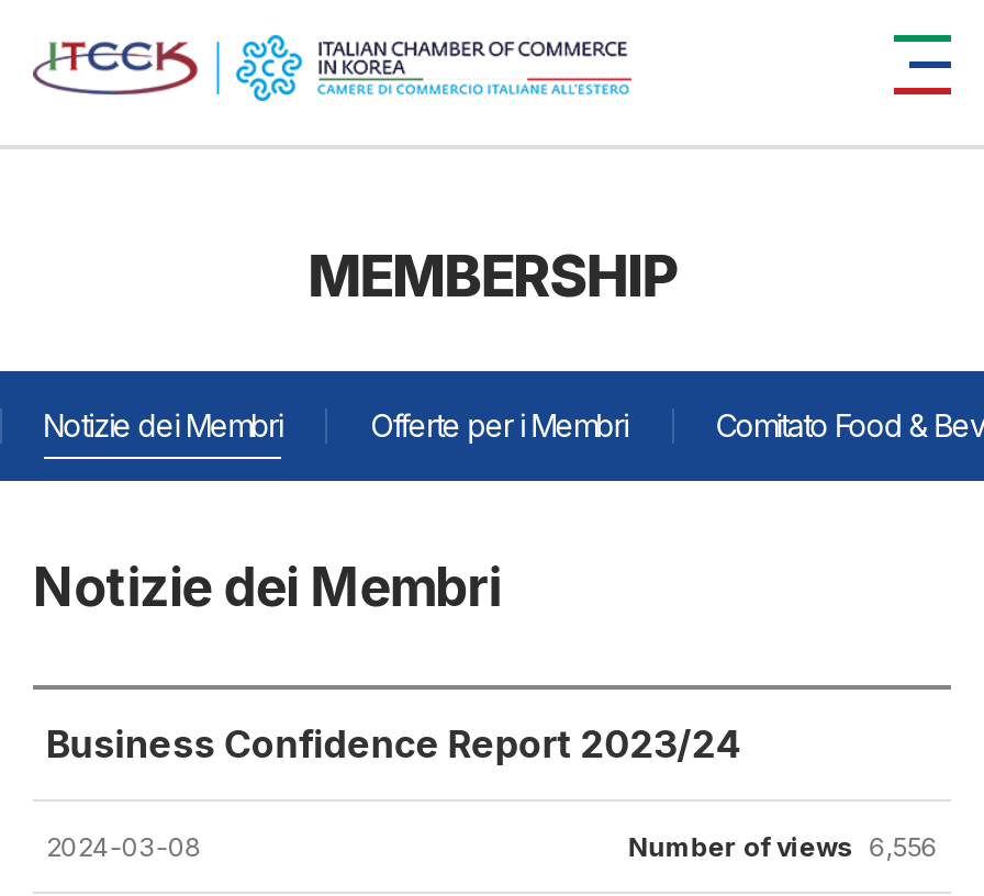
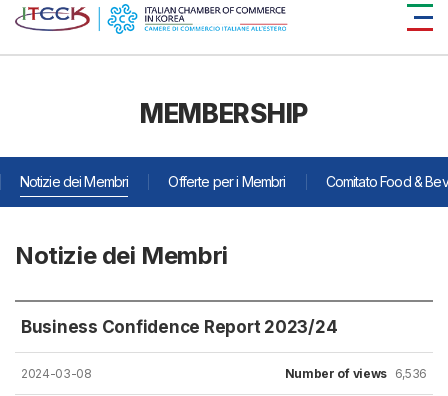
- Number of views 6,556
+ Number of views 6,536
